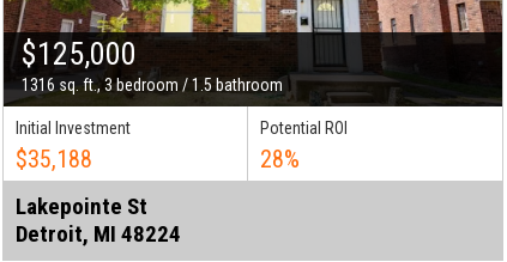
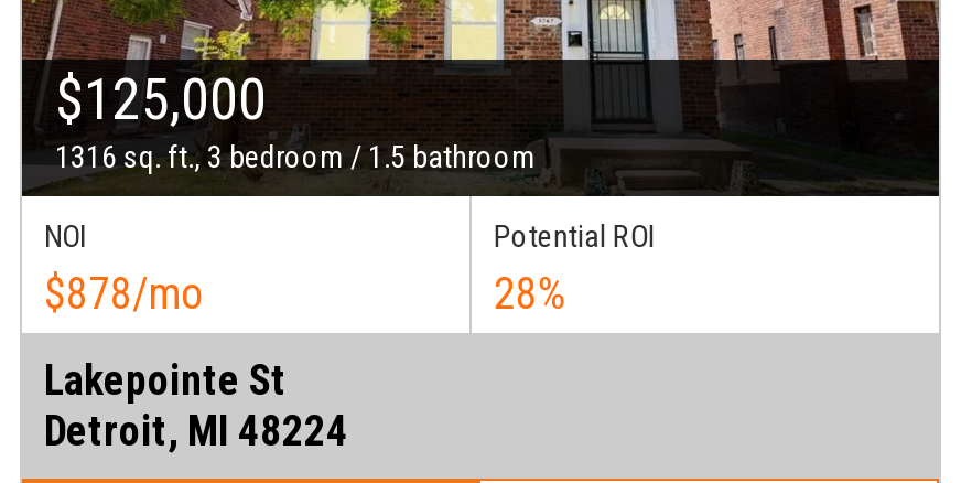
- Initial Investment
- $35,188
+ NOI
+ $878/mo
